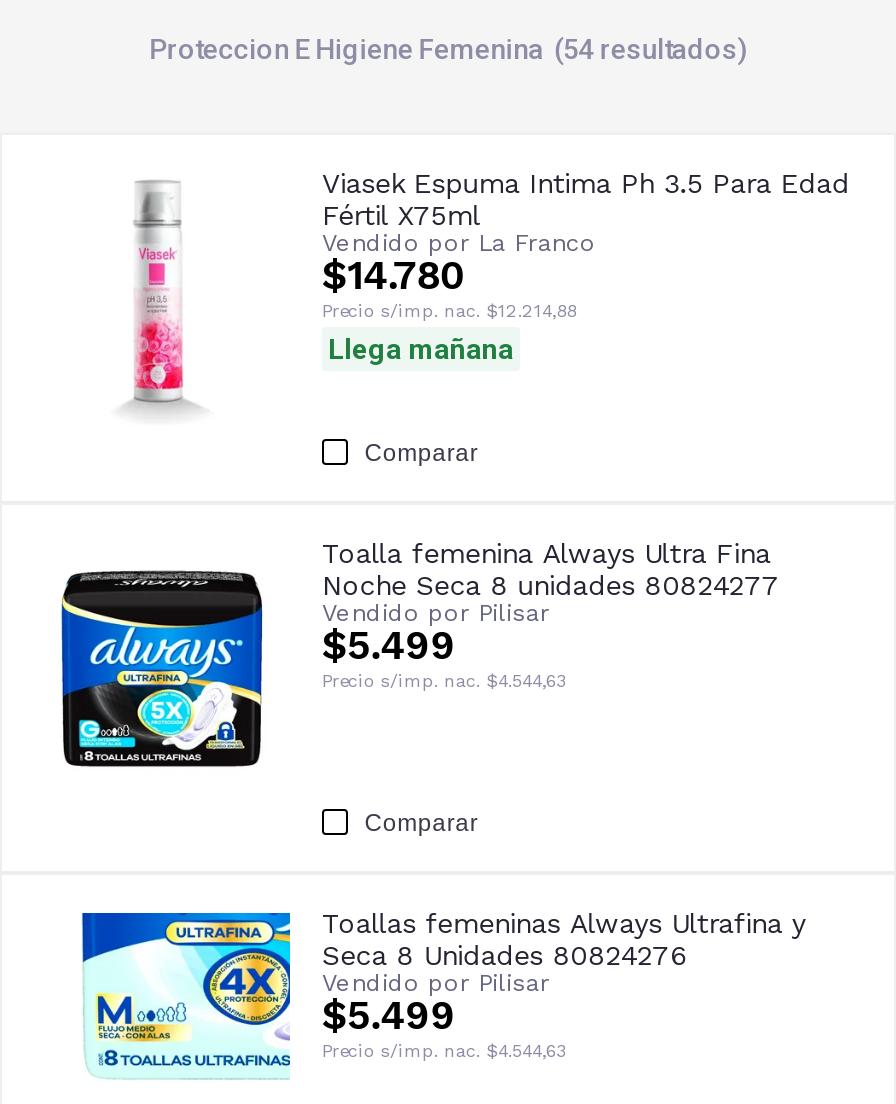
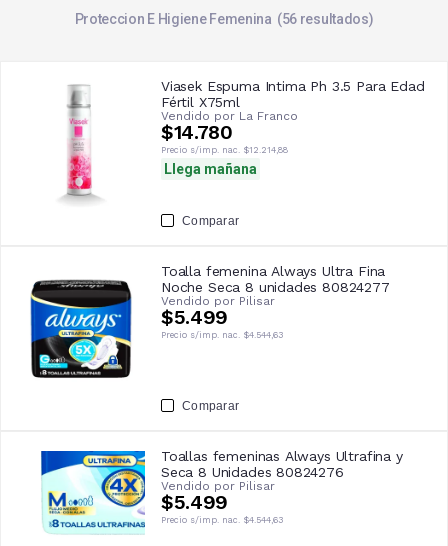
- Proteccion E Higiene Femenina 54 resultados
+ Proteccion E Higiene Femenina 56 resultados
